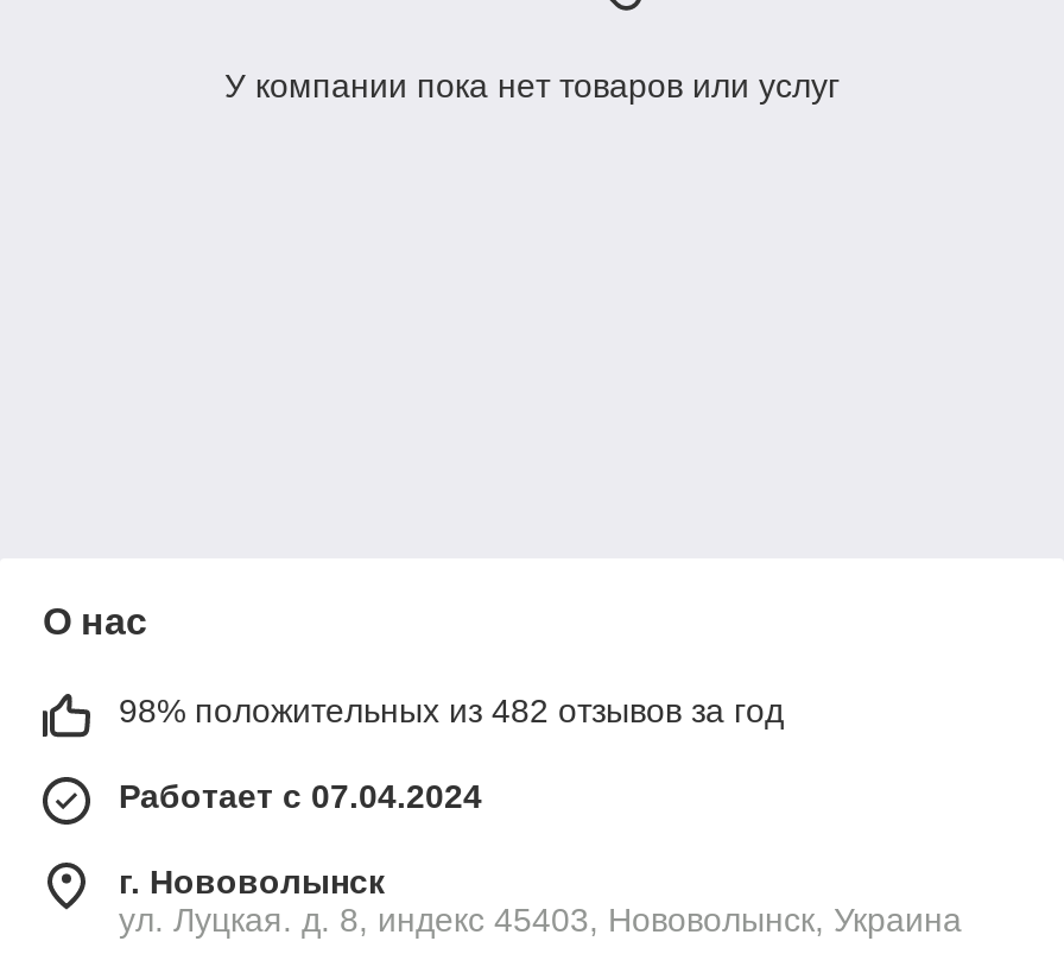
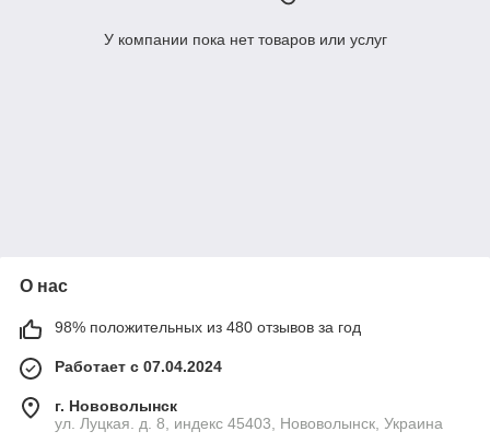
- 98% положительных из 482 отзывов за год
+ 98% положительных из 480 отзывов за год
